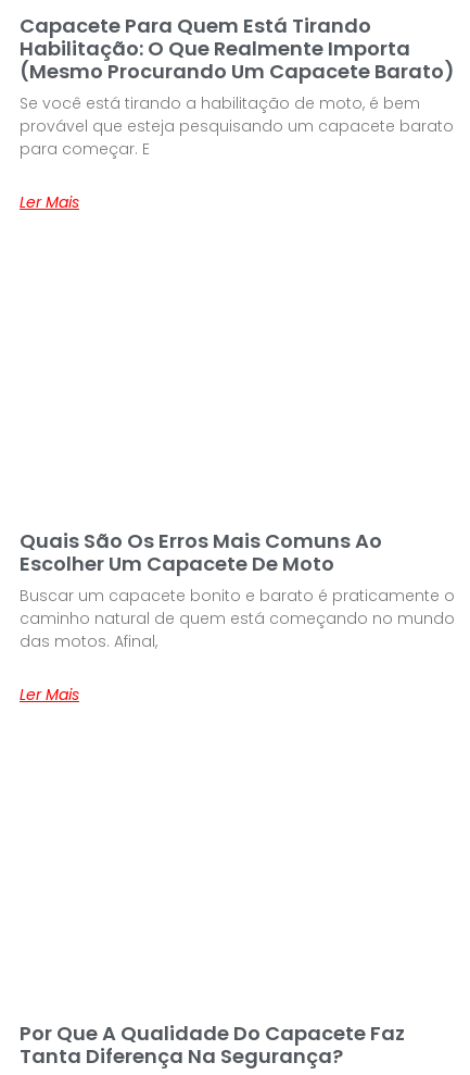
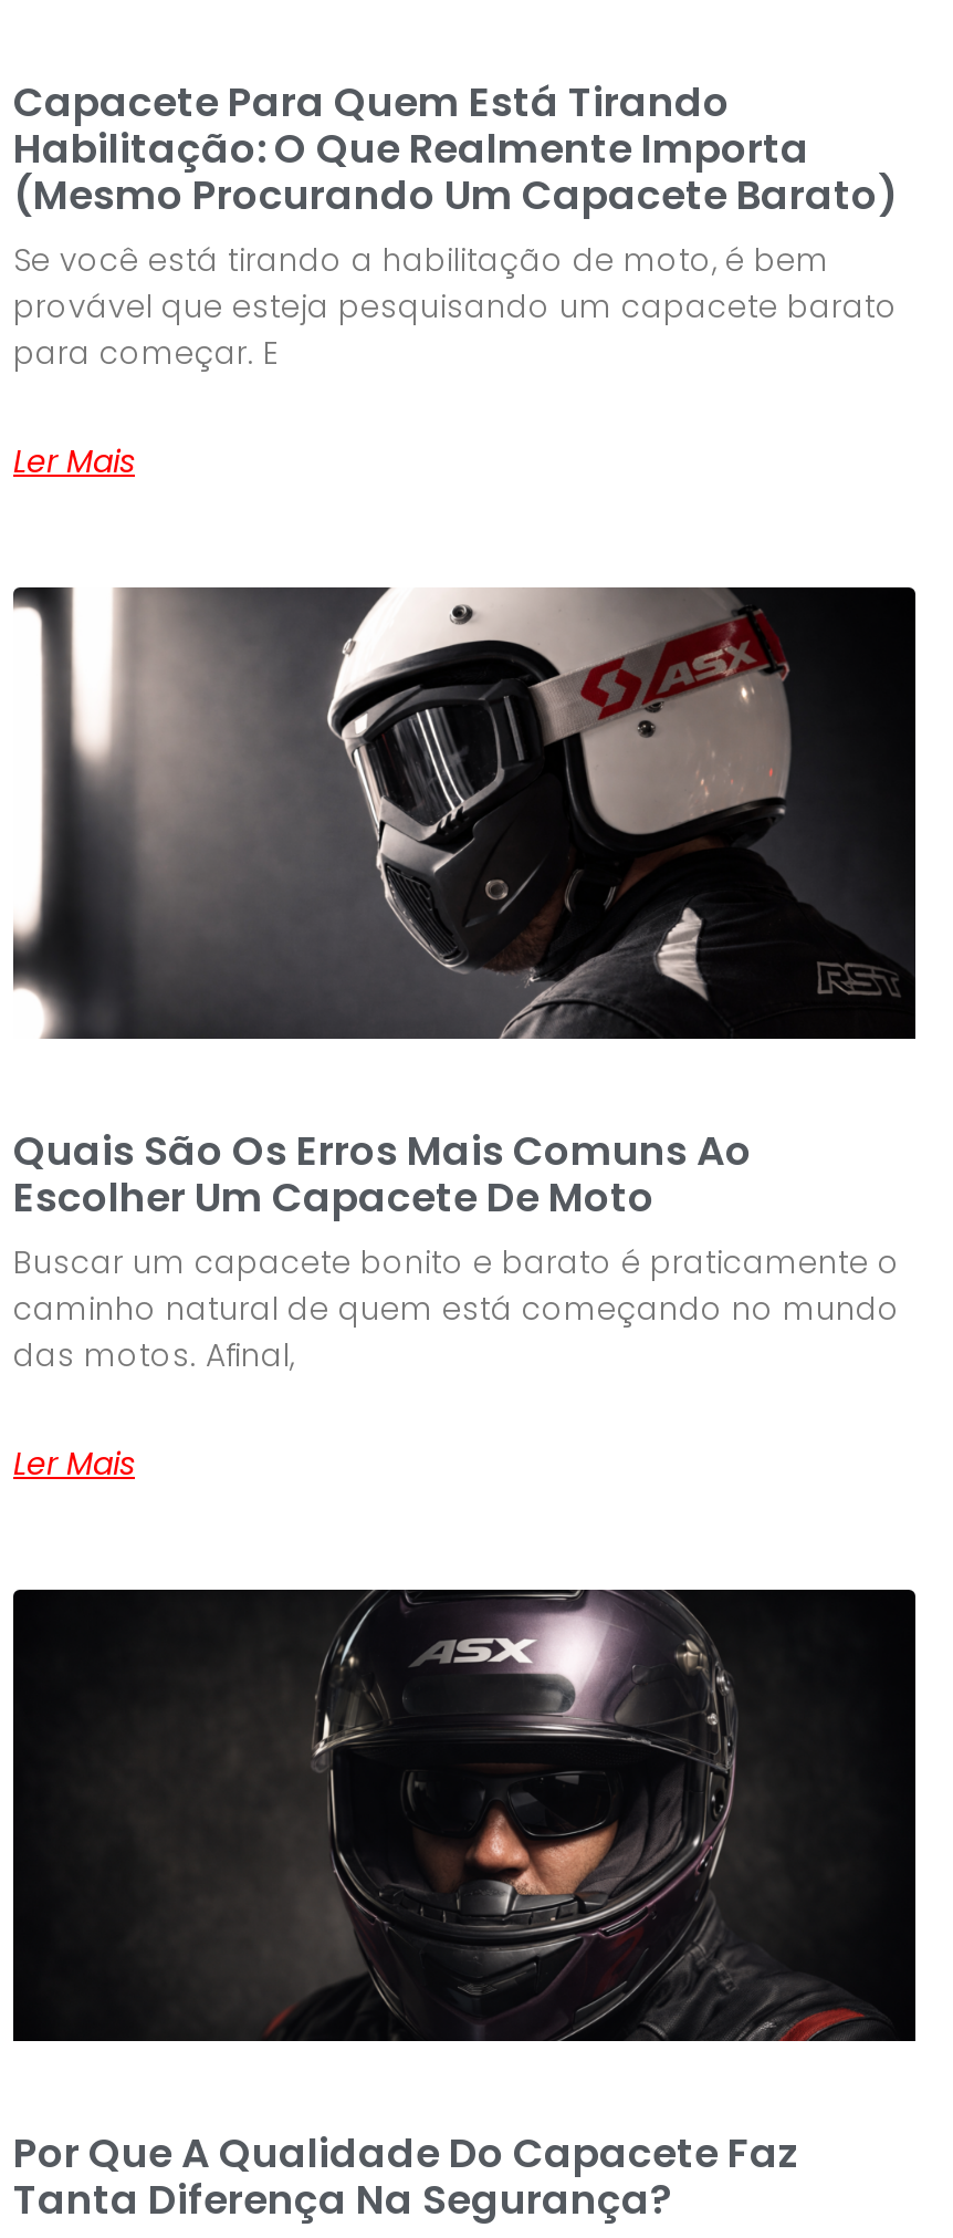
+ [image]

+ [image]
